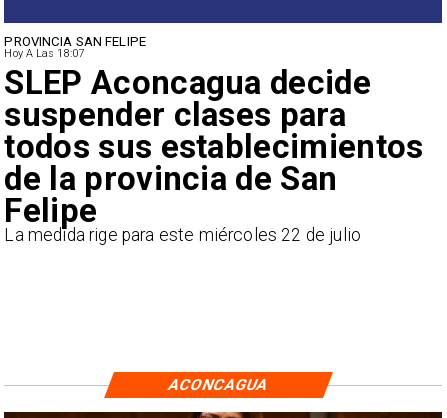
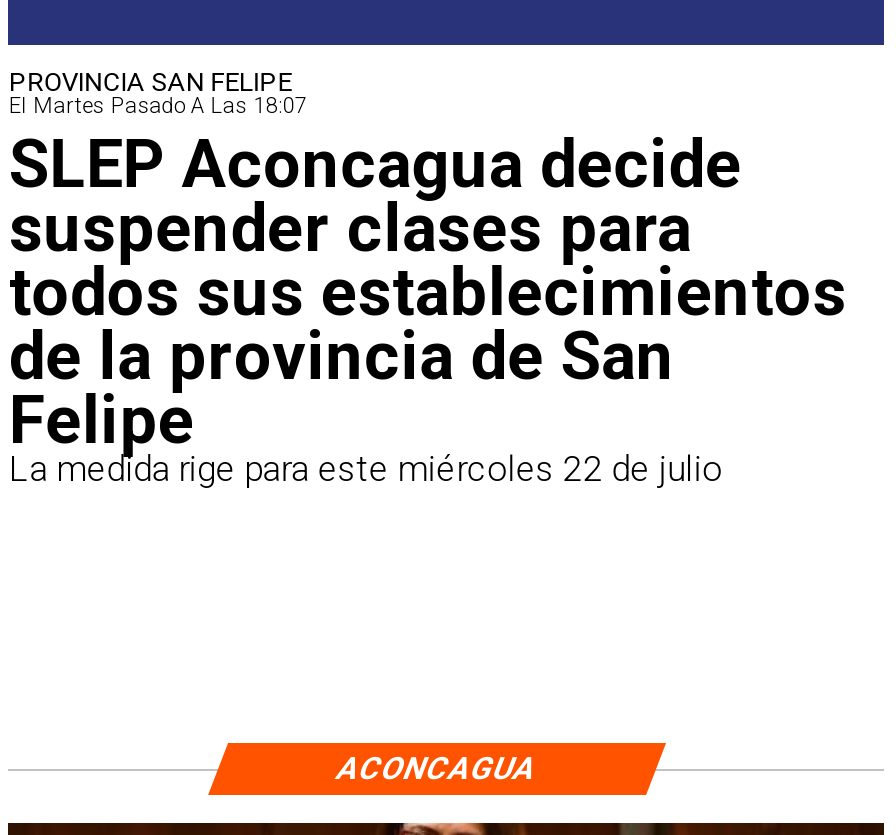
- Hoy A Las 18:07
+ El Martes Pasado A Las 18:07
